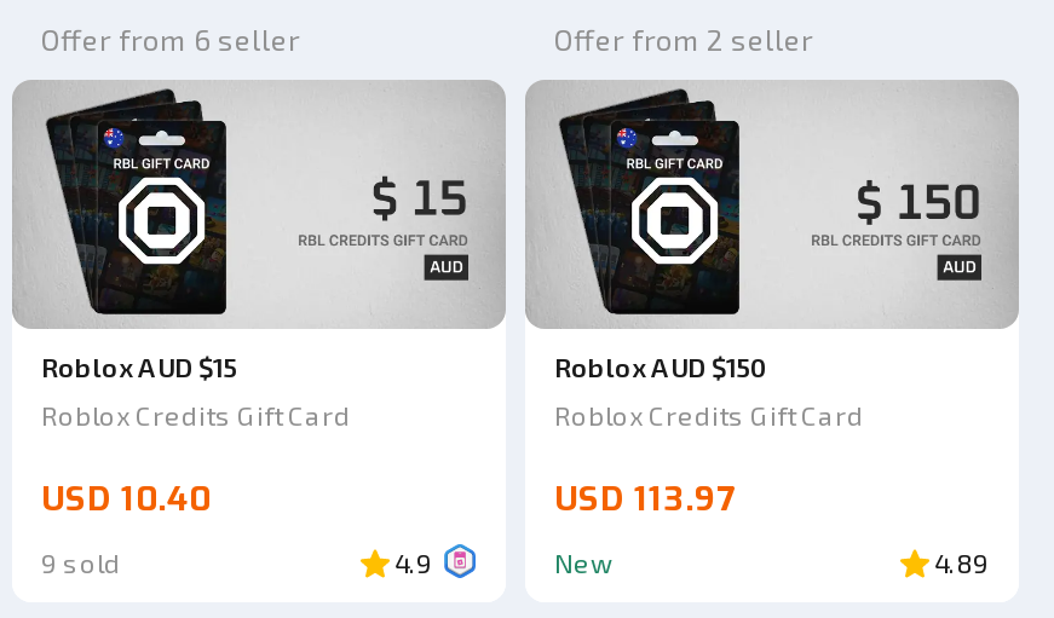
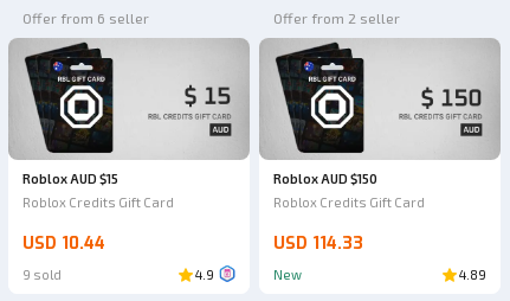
- USD 10.40
+ USD 10.44

- USD 113.97
+ USD 114.33
